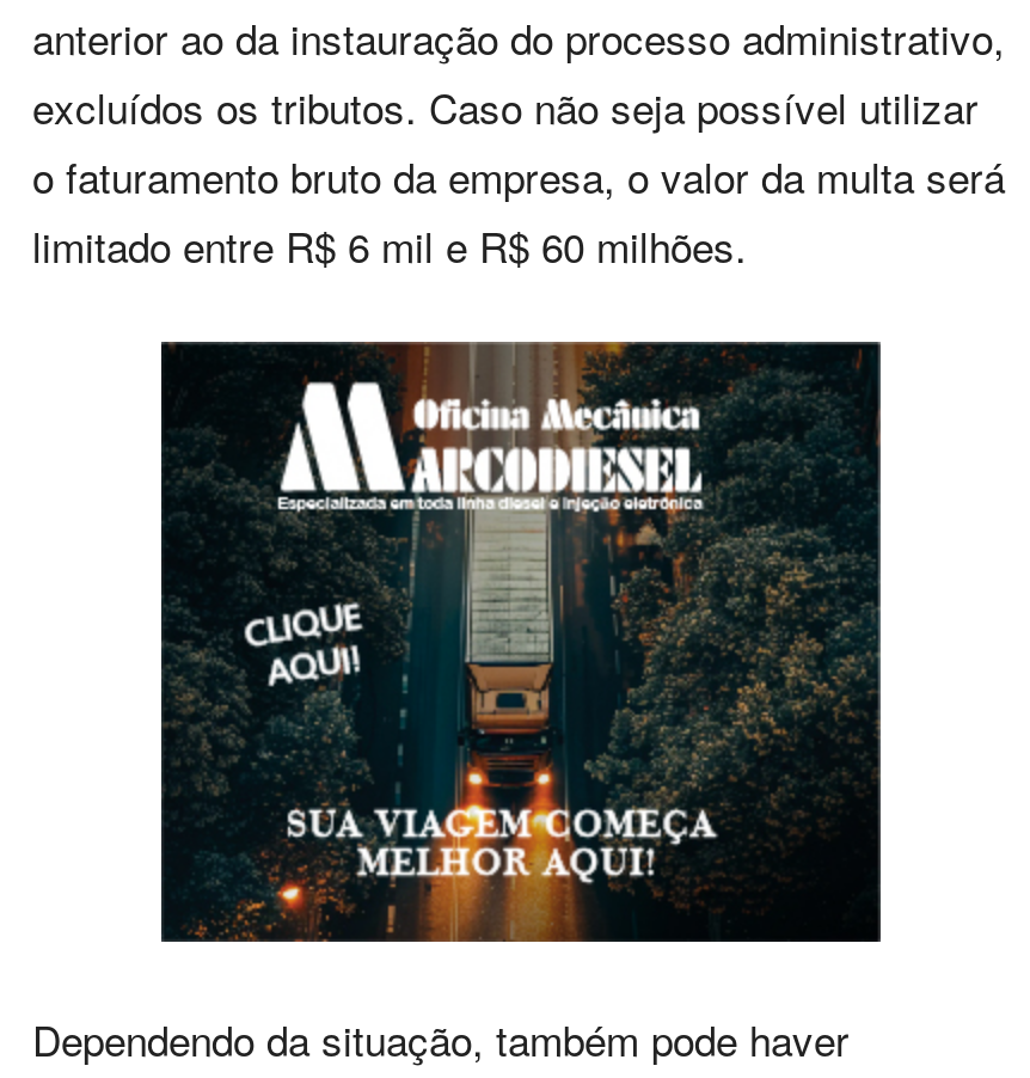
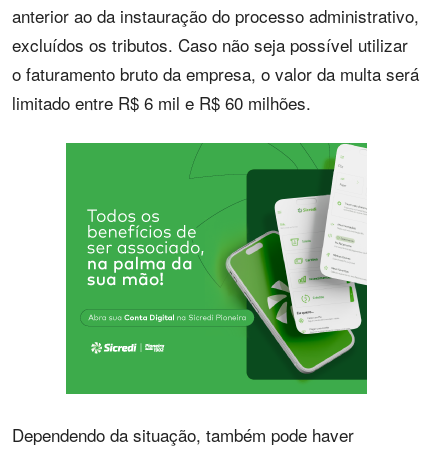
- [image]
+ [image]
